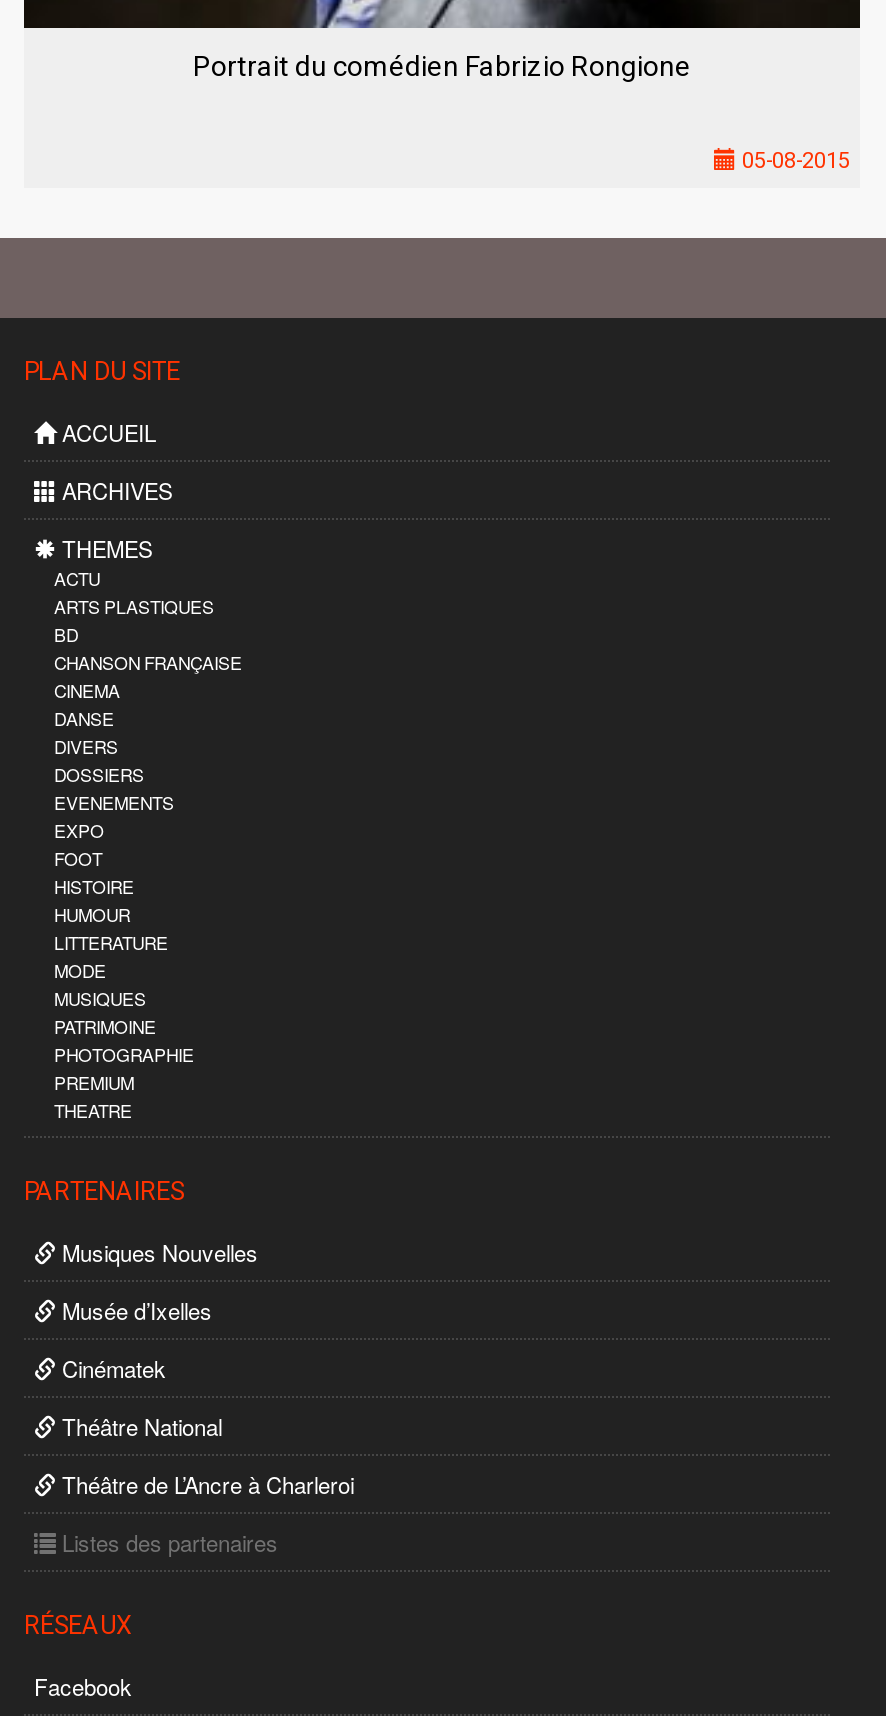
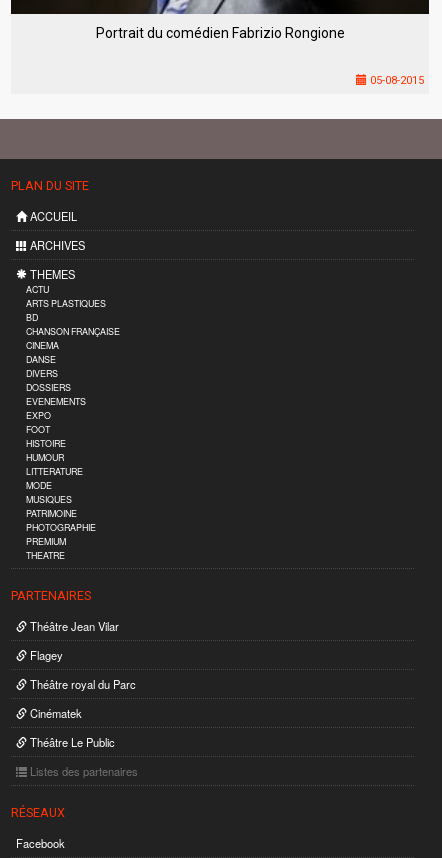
- Musiques Nouvelles
- Musée d’Ixelles
+ Théâtre Jean Vilar
+ Flagey
+ Théâtre royal du Parc

moved down: Cinématek

- Théâtre National
- Théâtre de L’Ancre à Charleroi
+ Théâtre Le Public
